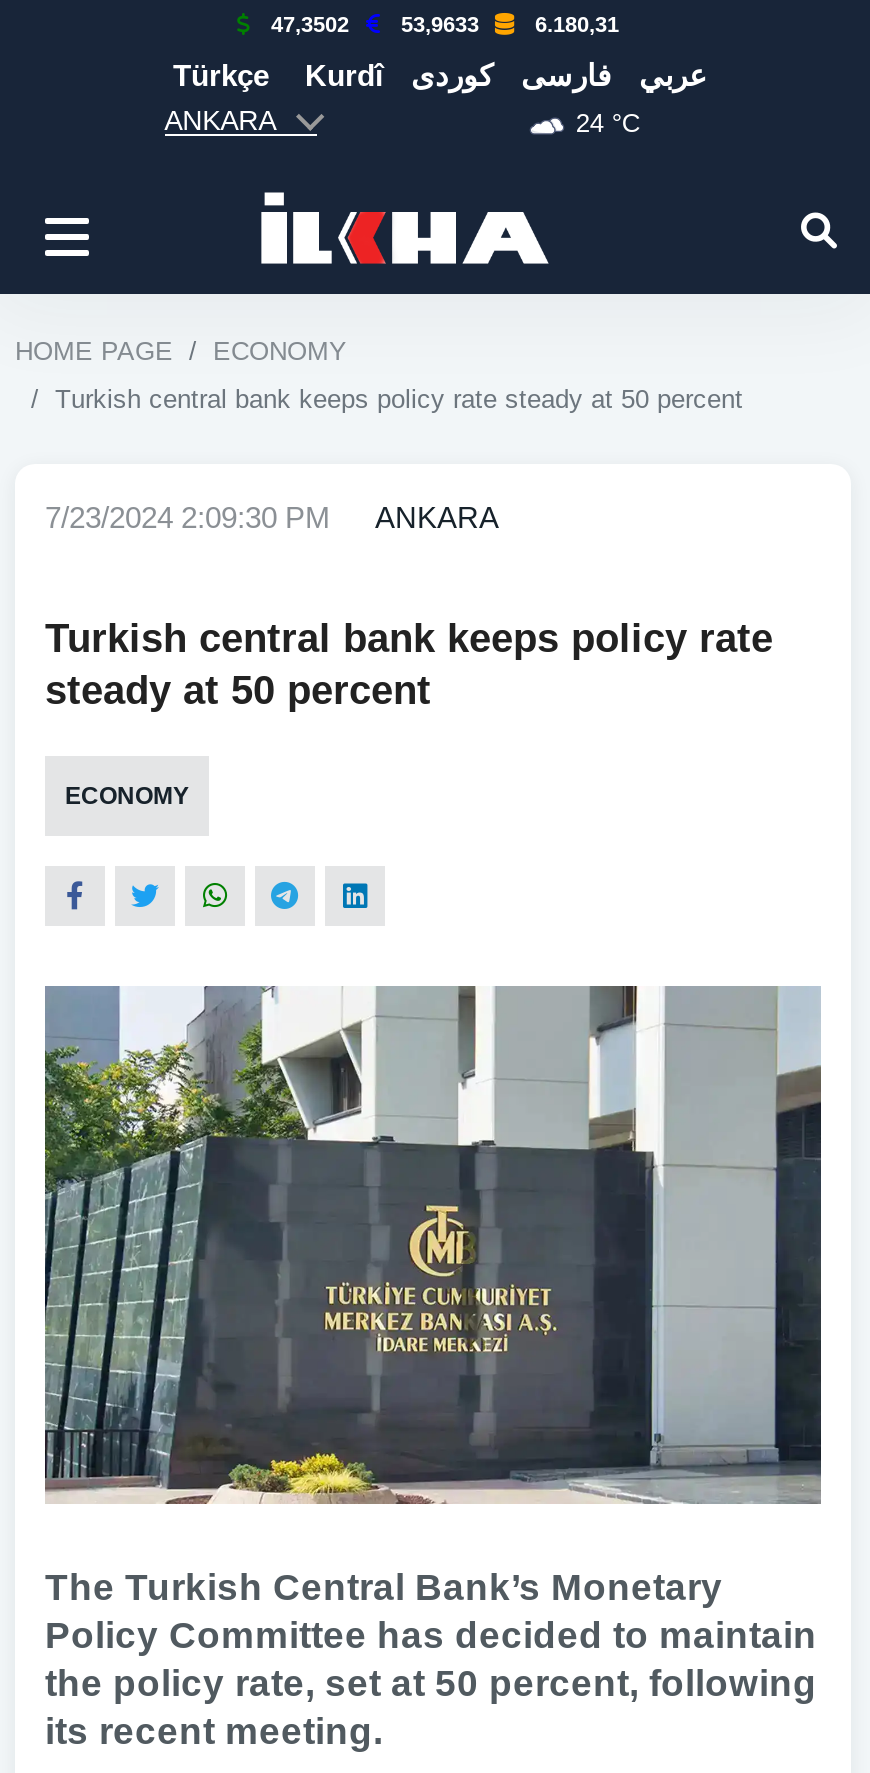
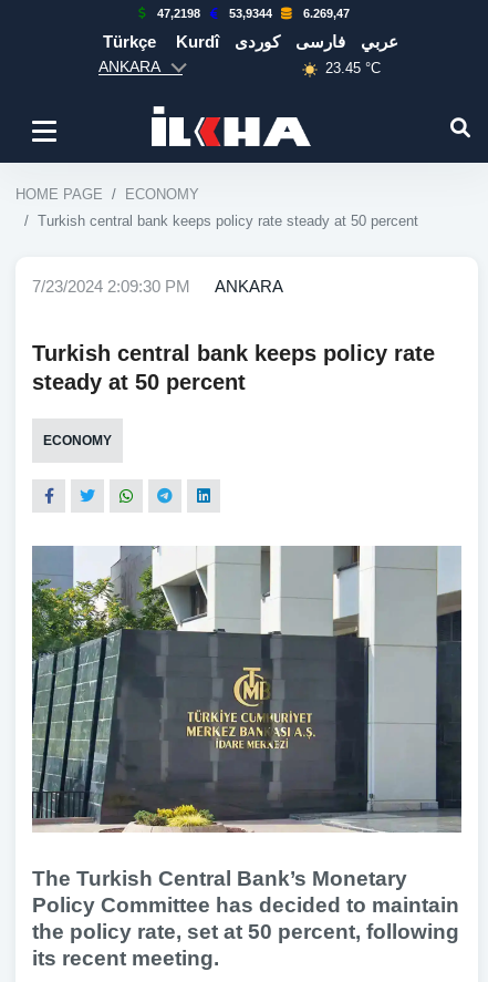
- 47,3502
+ 47,2198

- 53,9633
+ 53,9344

- 6.180,31
+ 6.269,47

- 24 °C
+ 23.45 °C
